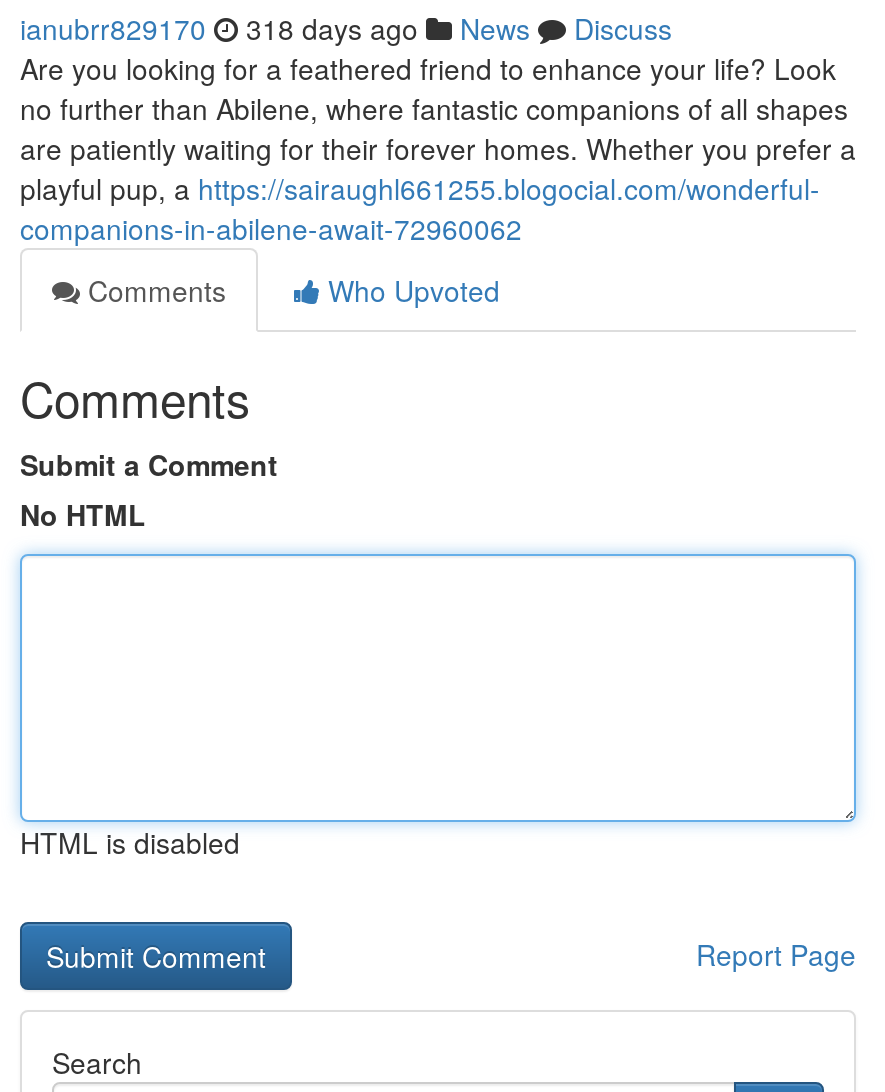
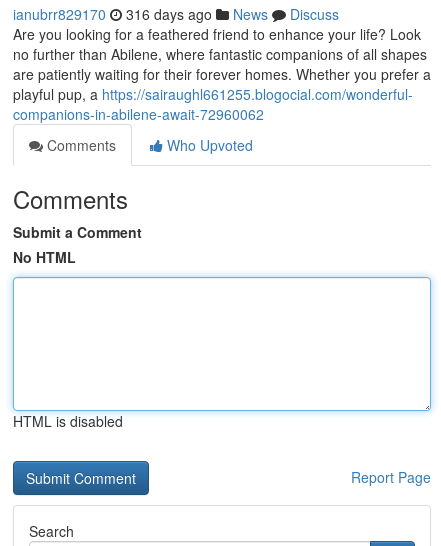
- ianubrr829170 318 days ago News Discuss
+ ianubrr829170 316 days ago News Discuss
